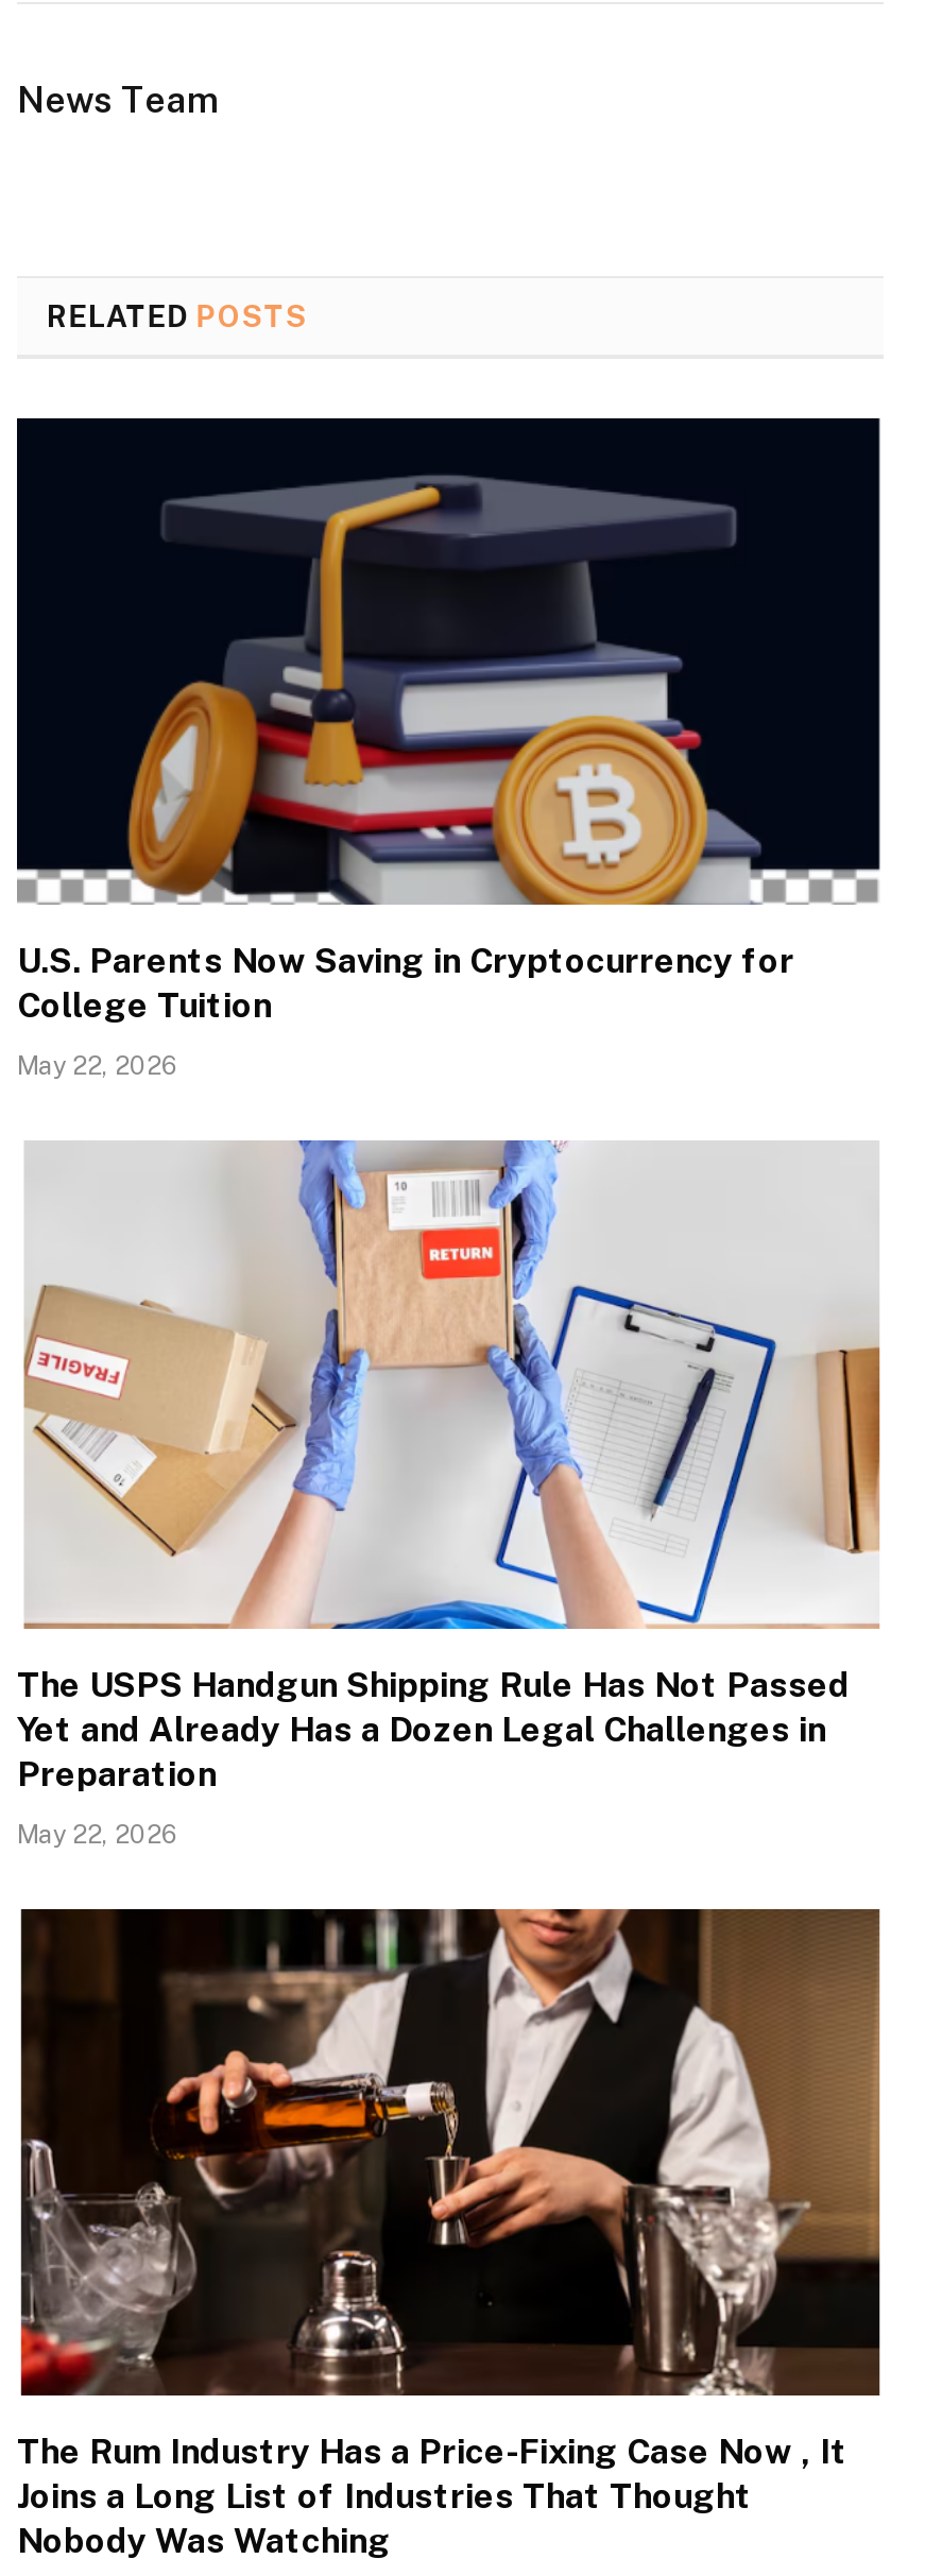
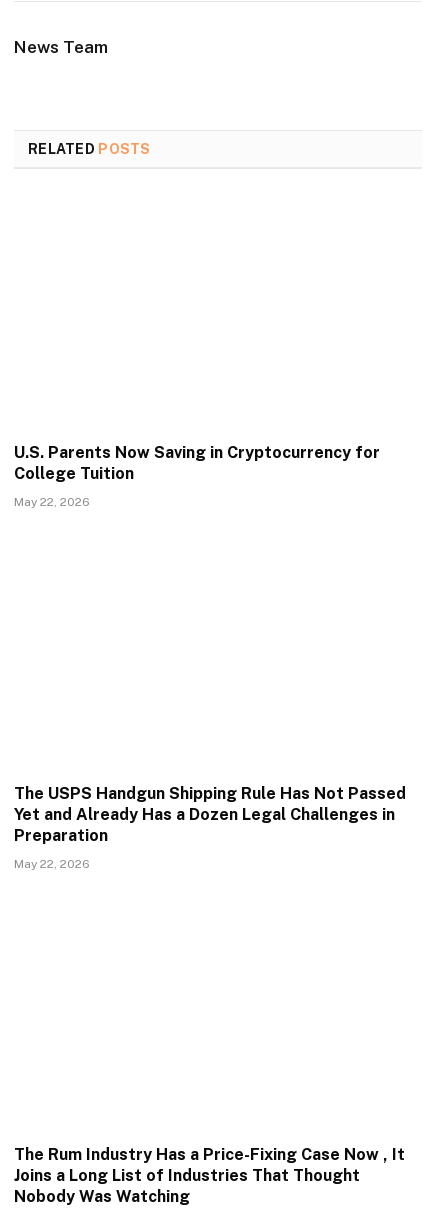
- [image]

- [image]

- [image]
